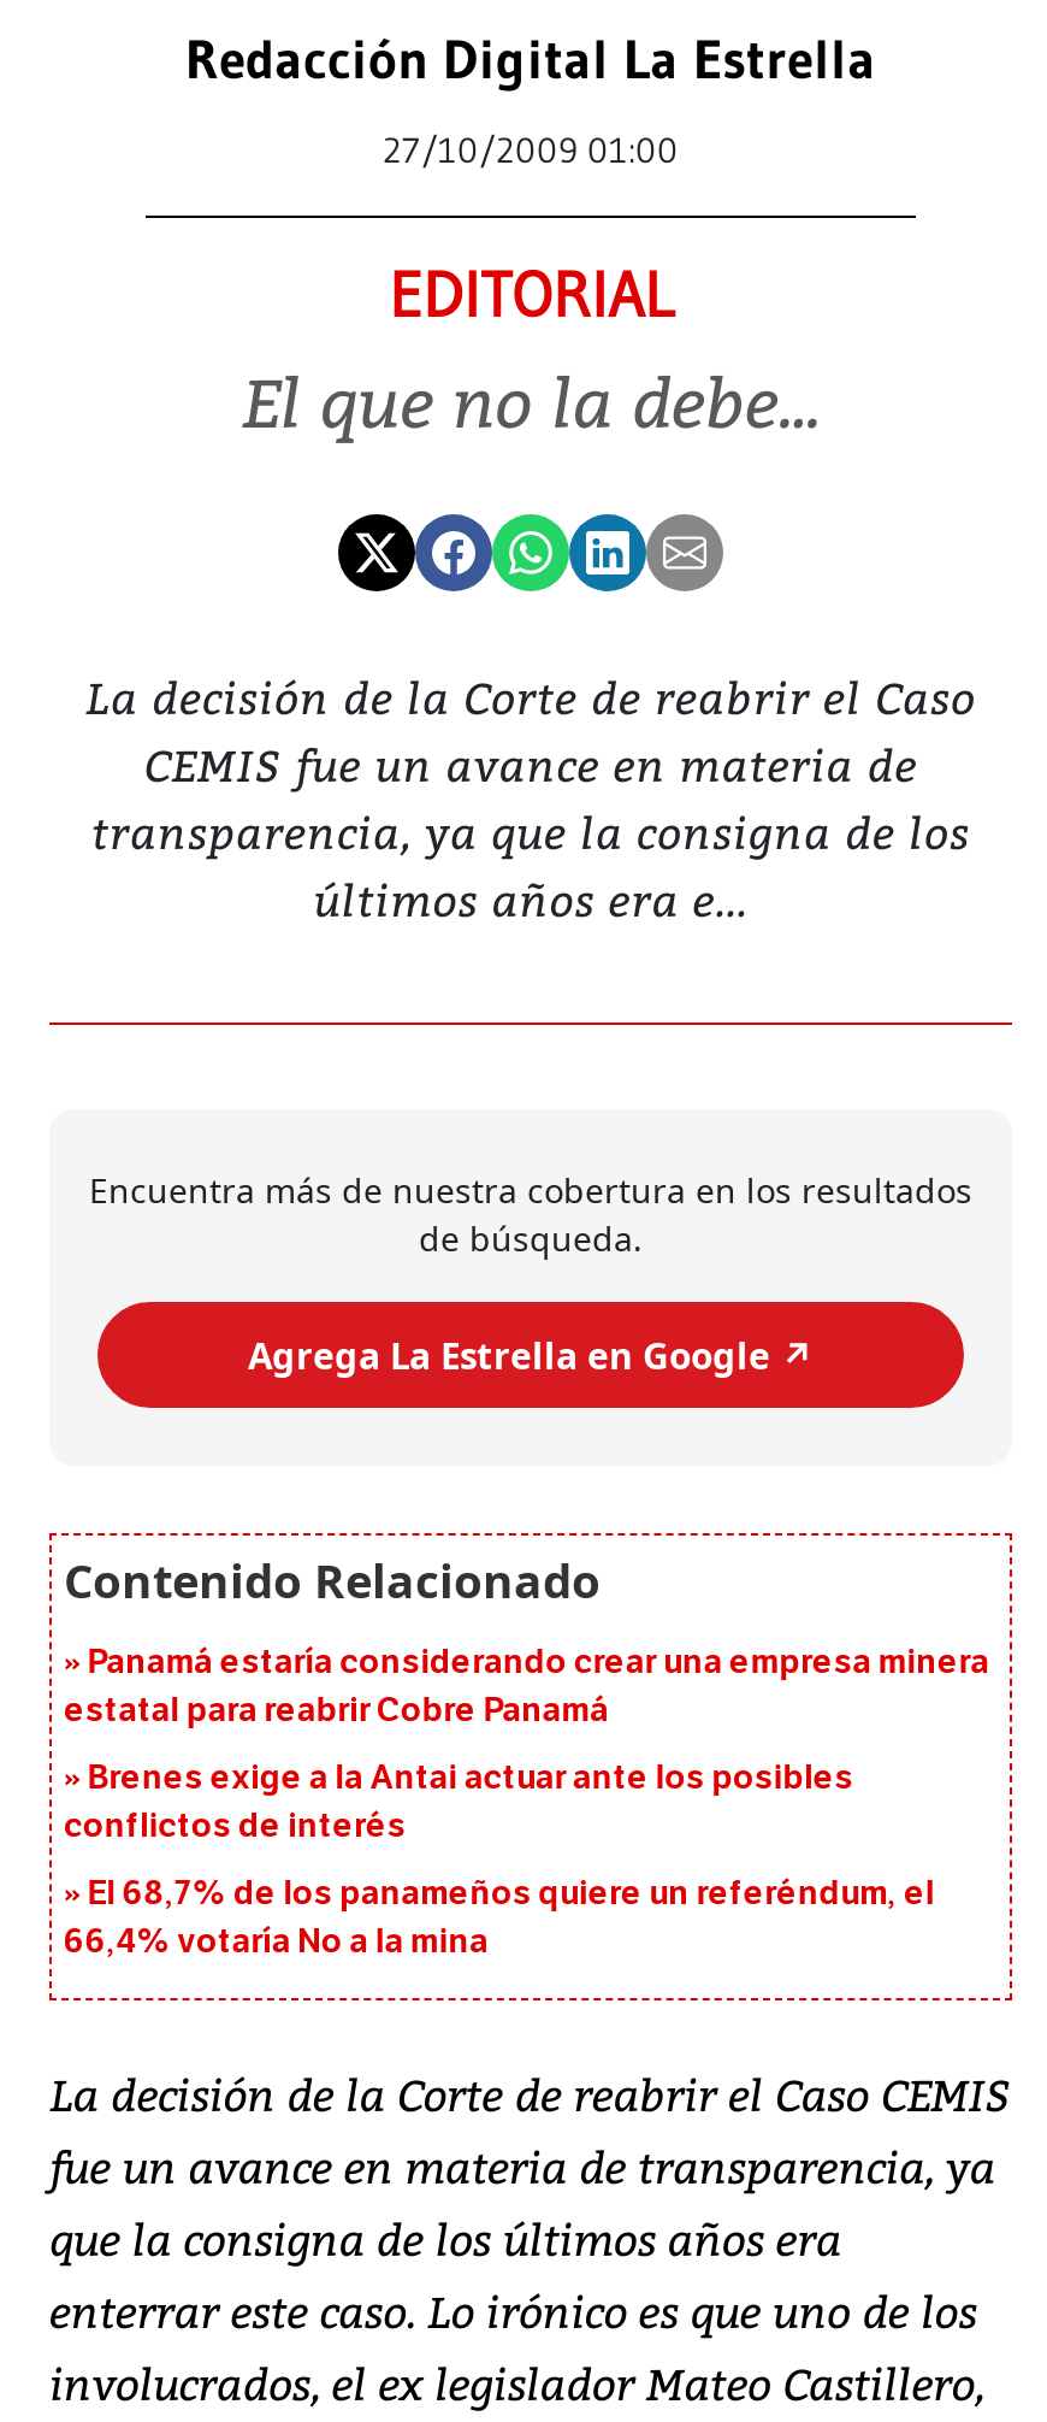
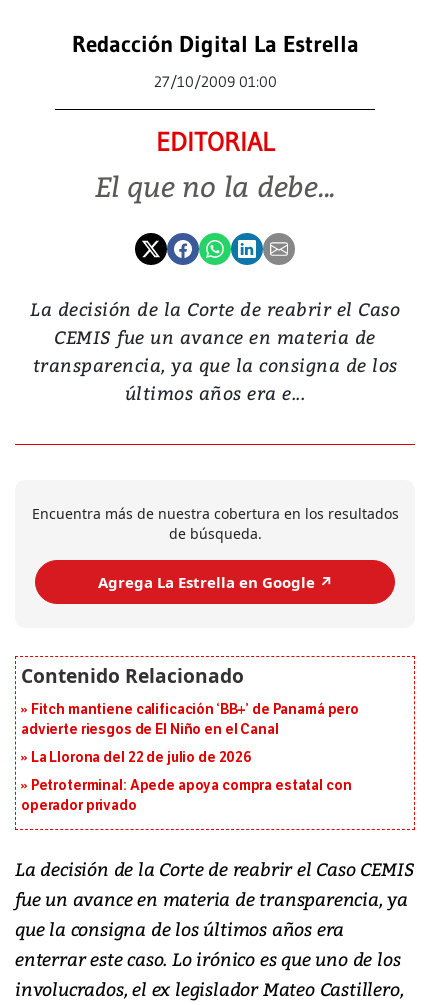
- Panamá estaría considerando crear una empresa minera
- estatal para reabrir Cobre Panamá
+ Fitch mantiene calificación ‘BB+’ de Panamá pero
+ advierte riesgos de El Niño en el Canal

- Brenes exige a la Antai actuar ante los posibles
- conflictos de interés
+ La Llorona del 22 de julio de 2026

- El 68,7% de los panameños quiere un referéndum, el
- 66,4% votaría No a la mina
+ Petroterminal: Apede apoya compra estatal con
+ operador privado
